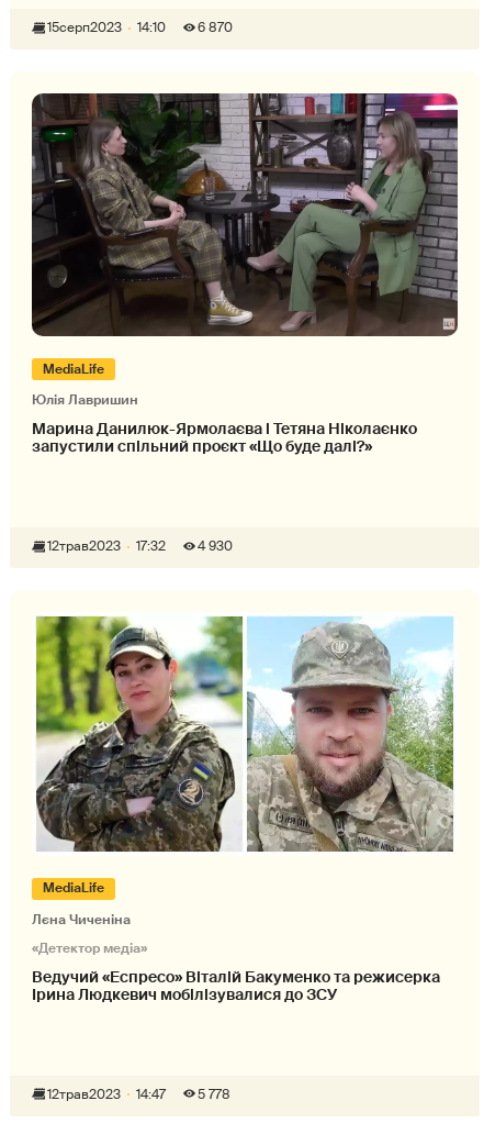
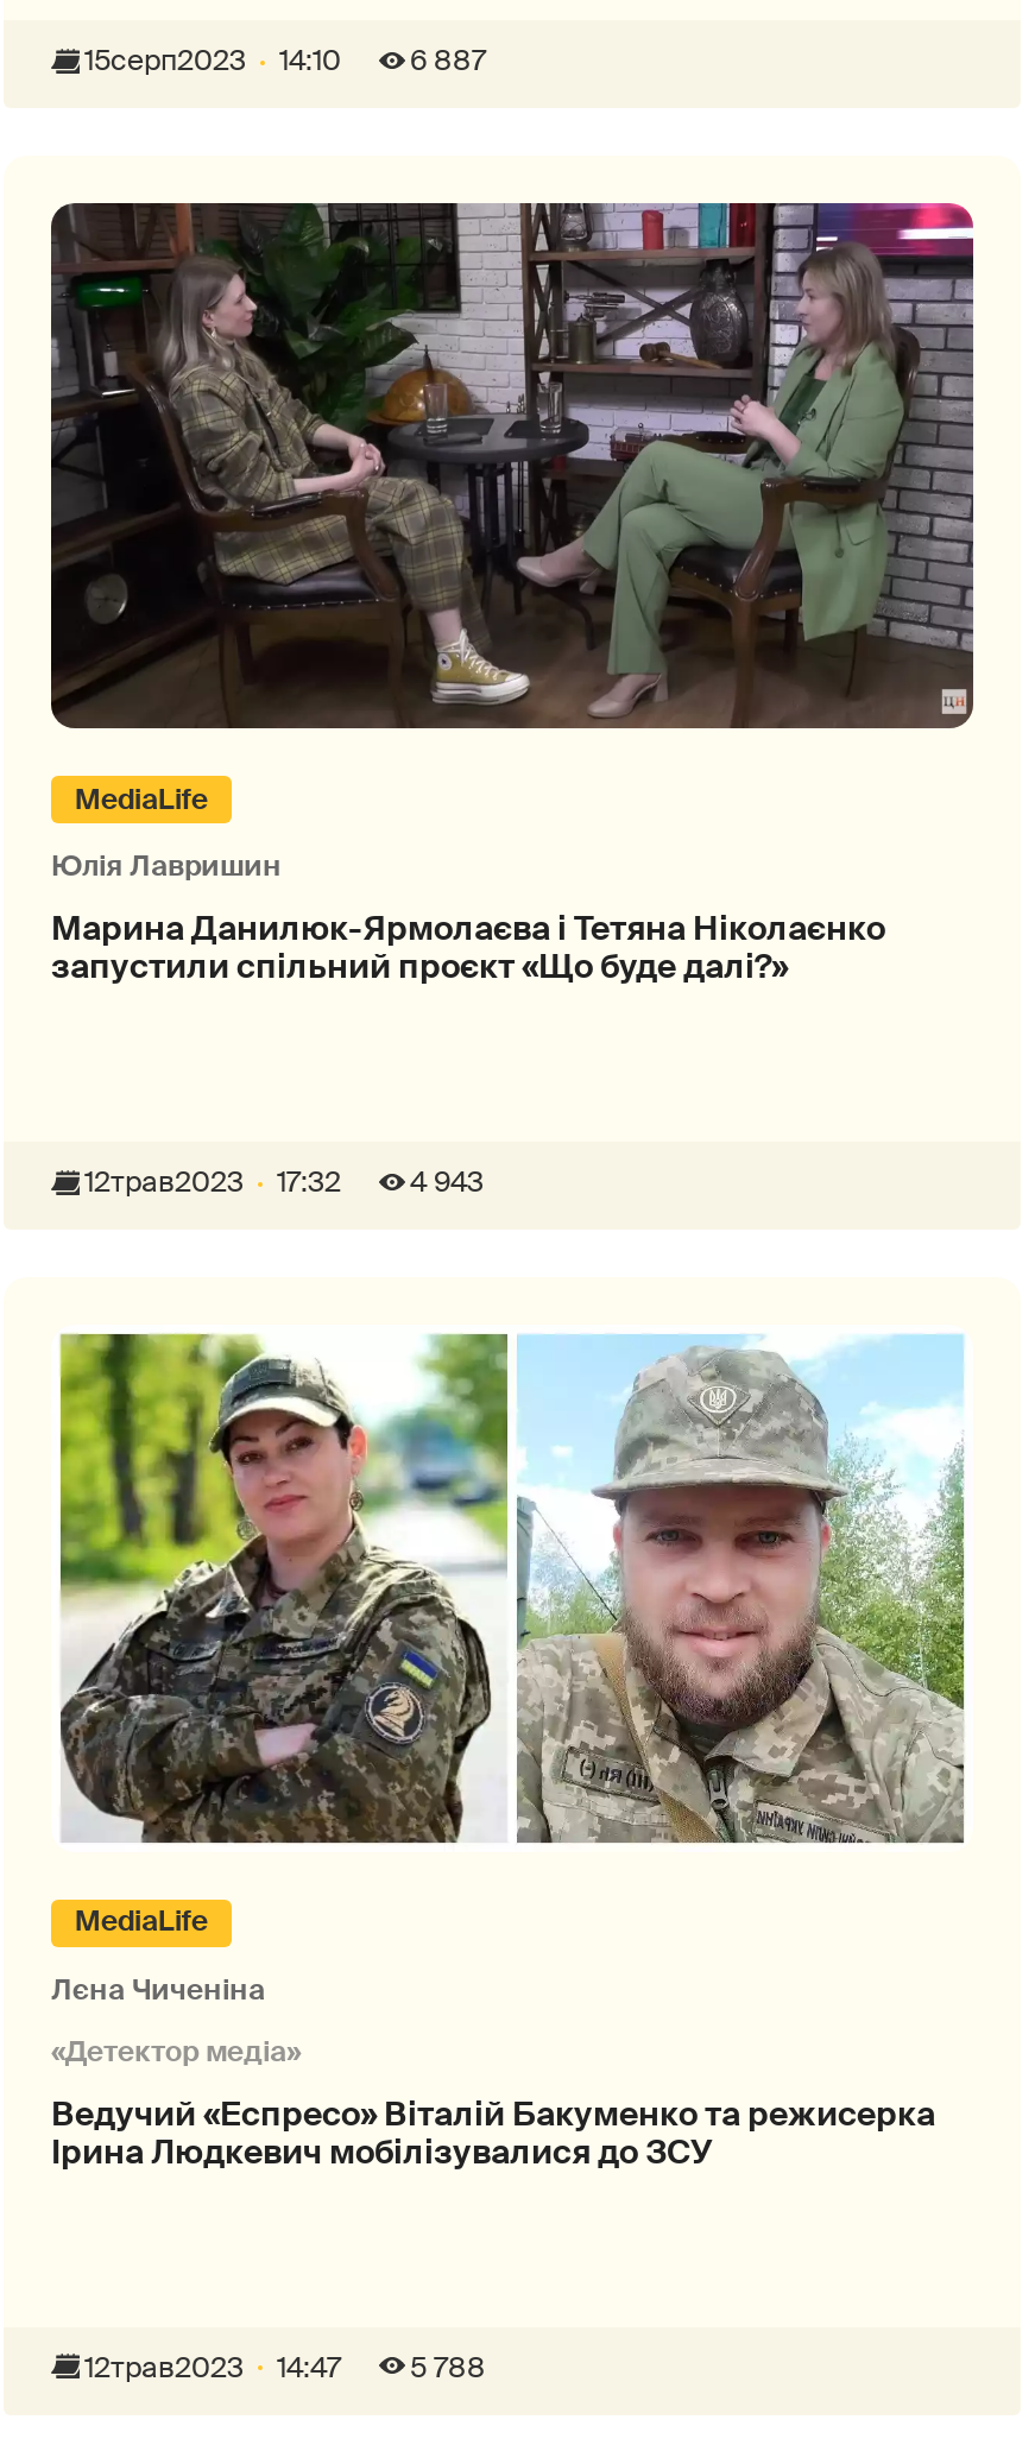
- 15серп2023 14:10 6 870
+ 15серп2023 14:10 6 887

- 12трав2023 17:32 4 930
+ 12трав2023 17:32 4 943

- 5 778
+ 5 788
